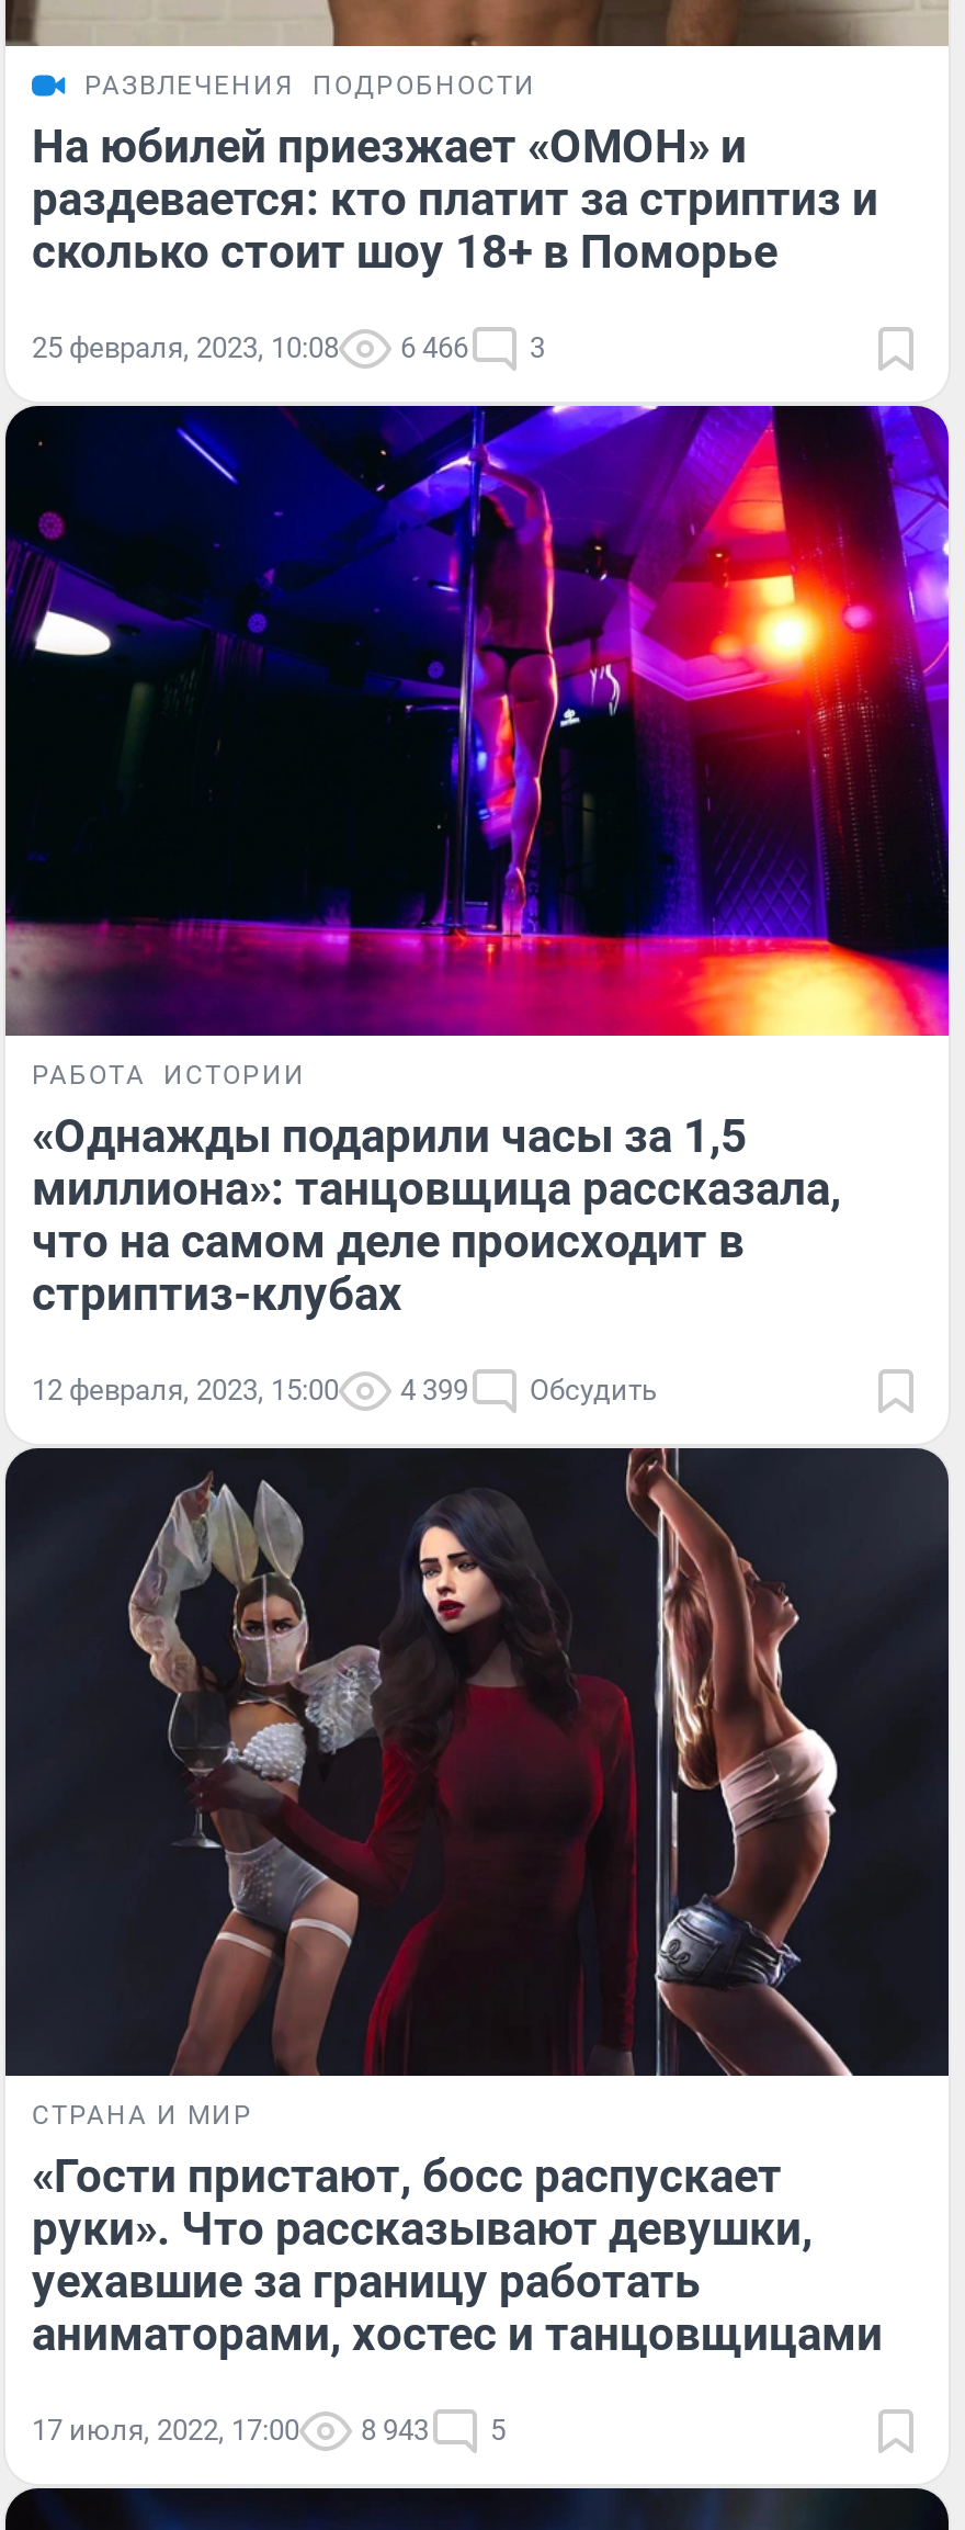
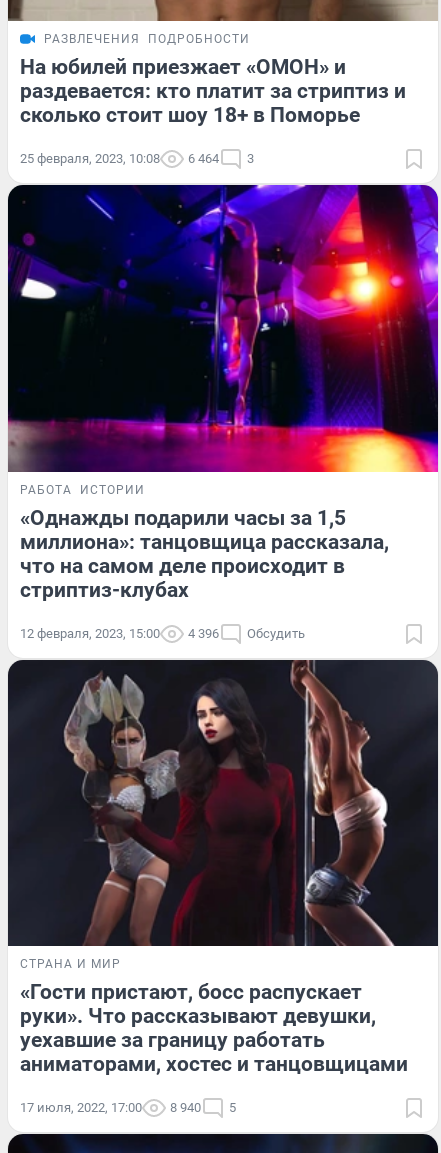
- 25 февраля, 2023, 10:08 6 466 3
+ 25 февраля, 2023, 10:08 6 464 3

- 12 февраля, 2023, 15:00 4 399 Обсудить
+ 12 февраля, 2023, 15:00 4 396 Обсудить

- 17 июля, 2022, 17:00 8 943 5
+ 17 июля, 2022, 17:00 8 940 5
